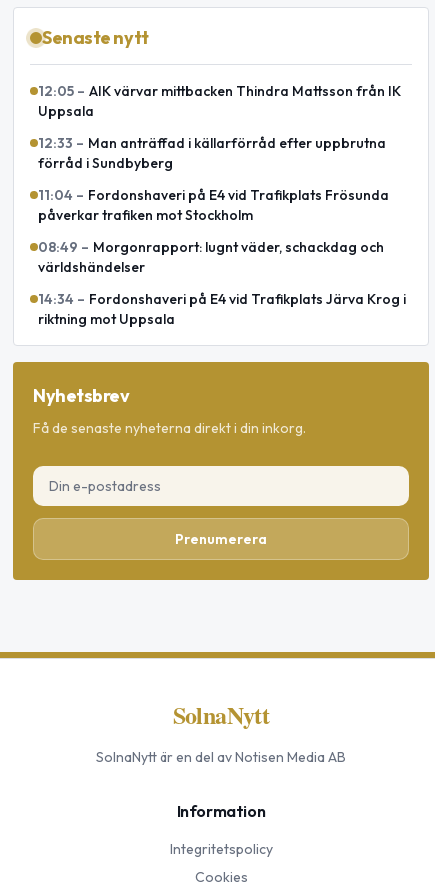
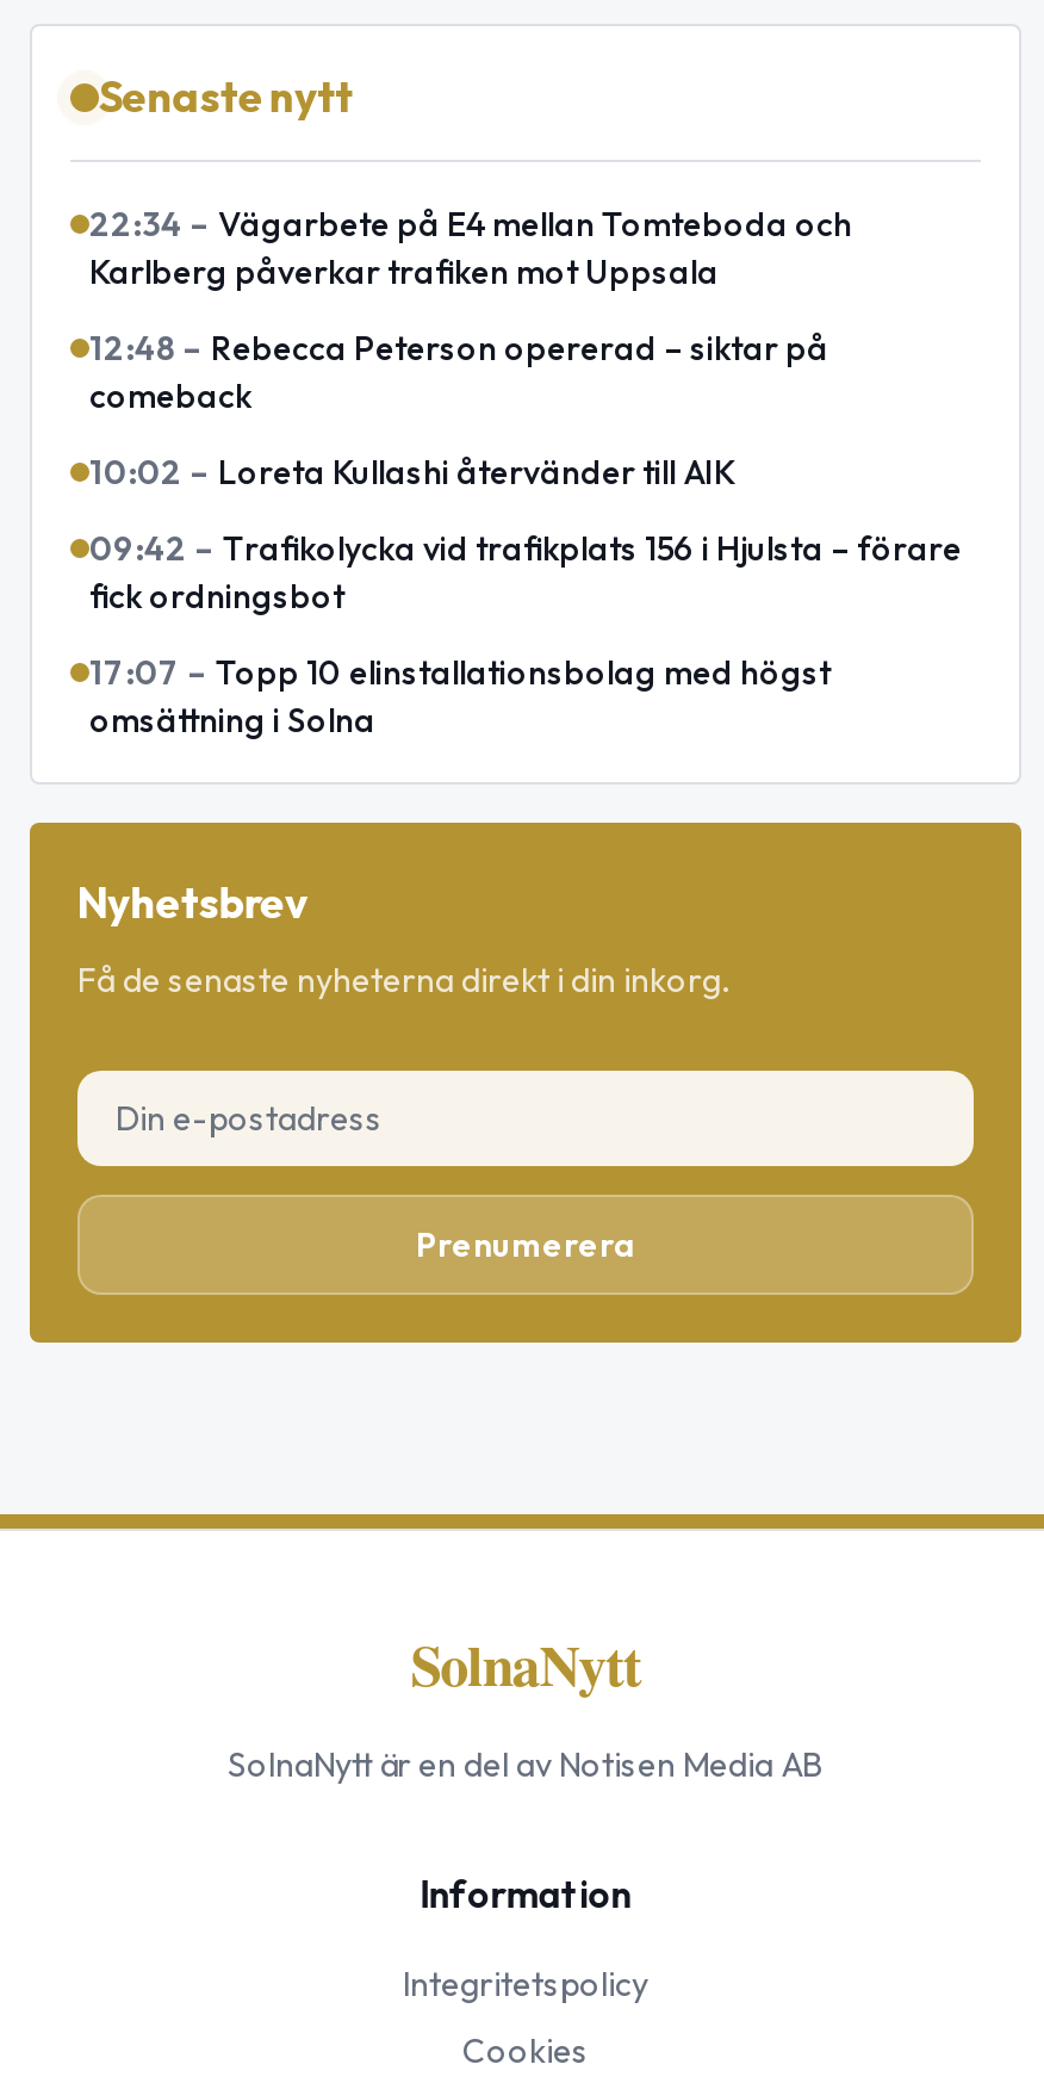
- 12:05 – AIK värvar mittbacken Thindra Mattsson från IK
- Uppsala
+ 22:34 – Vägarbete på E4 mellan Tomteboda och
+ Karlberg påverkar trafiken mot Uppsala

- 12:33 – Man anträffad i källarförråd efter uppbrutna
- förråd i Sundbyberg
+ 12:48 – Rebecca Peterson opererad – siktar på
+ comeback

- 11:04 – Fordonshaveri på E4 vid Trafikplats Frösunda
- påverkar trafiken mot Stockholm
+ 10:02 – Loreta Kullashi återvänder till AIK

- 08:49 – Morgonrapport: lugnt väder, schackdag och
- världshändelser
+ 09:42 – Trafikolycka vid trafikplats 156 i Hjulsta – förare
+ fick ordningsbot

- 14:34 – Fordonshaveri på E4 vid Trafikplats Järva Krog i
- riktning mot Uppsala
+ 17:07 – Topp 10 elinstallationsbolag med högst
+ omsättning i Solna
